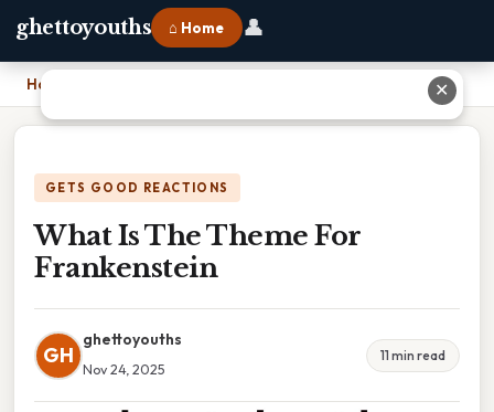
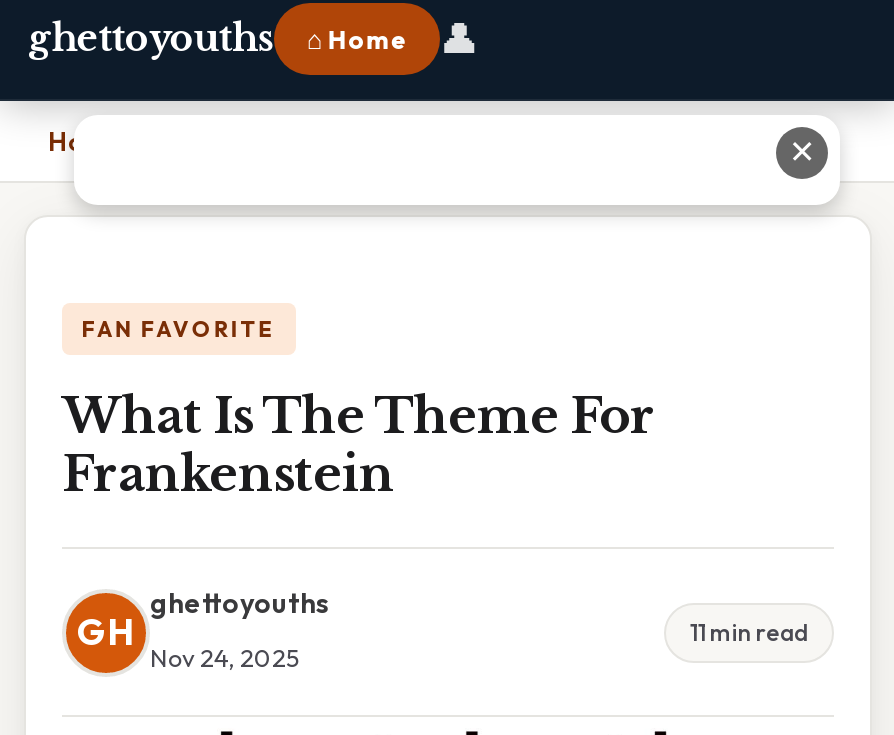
- GETS GOOD REACTIONS
+ FAN FAVORITE
